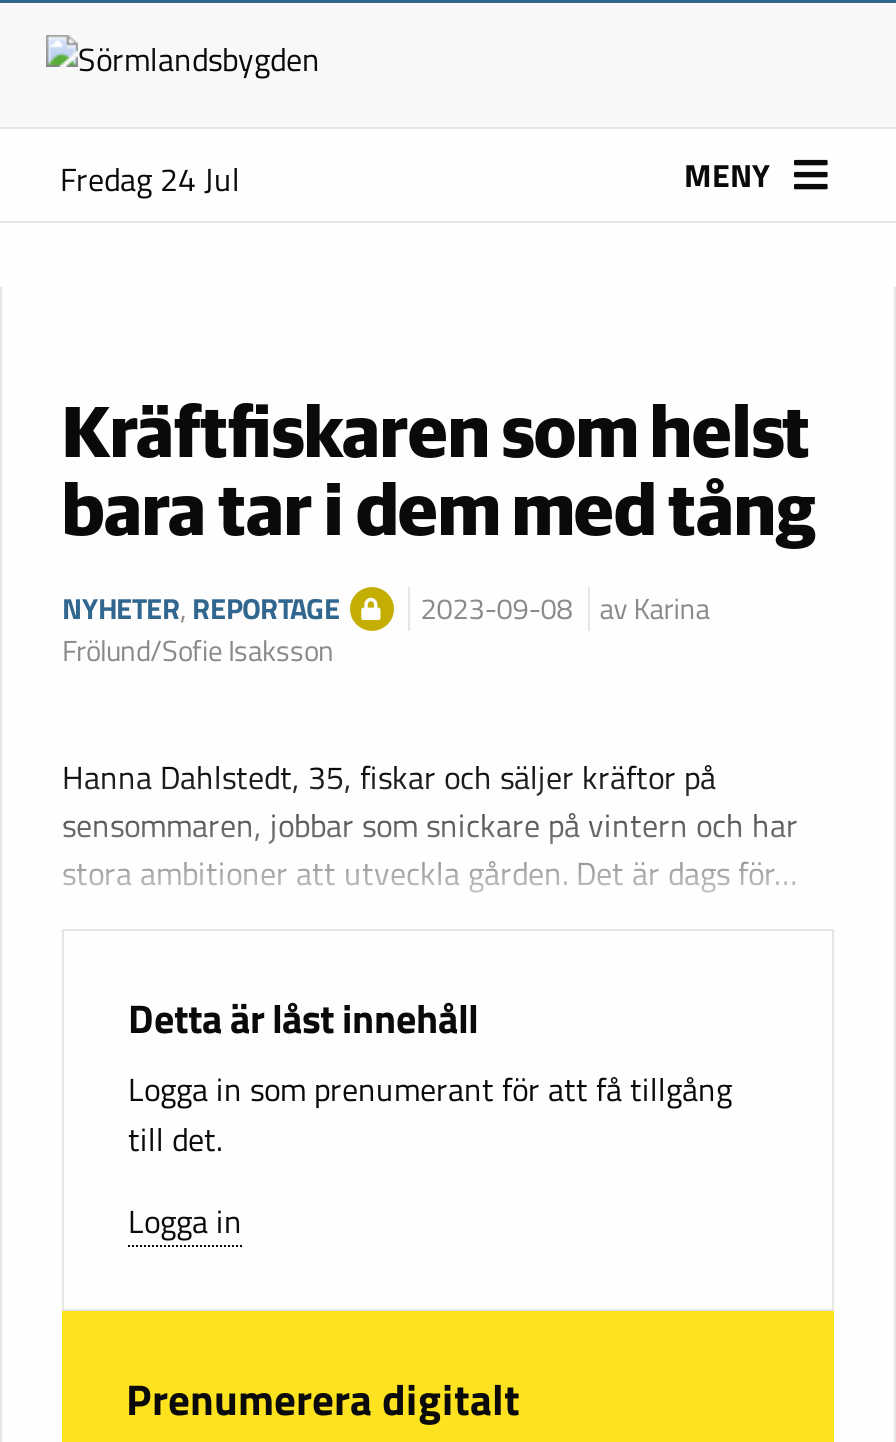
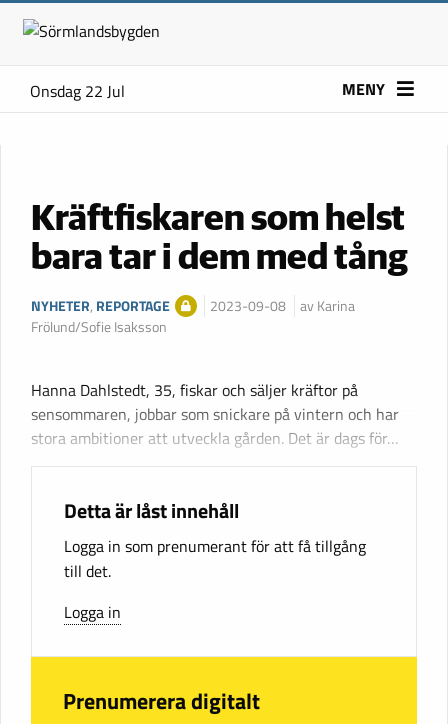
- Fredag 24 Jul
+ Onsdag 22 Jul
